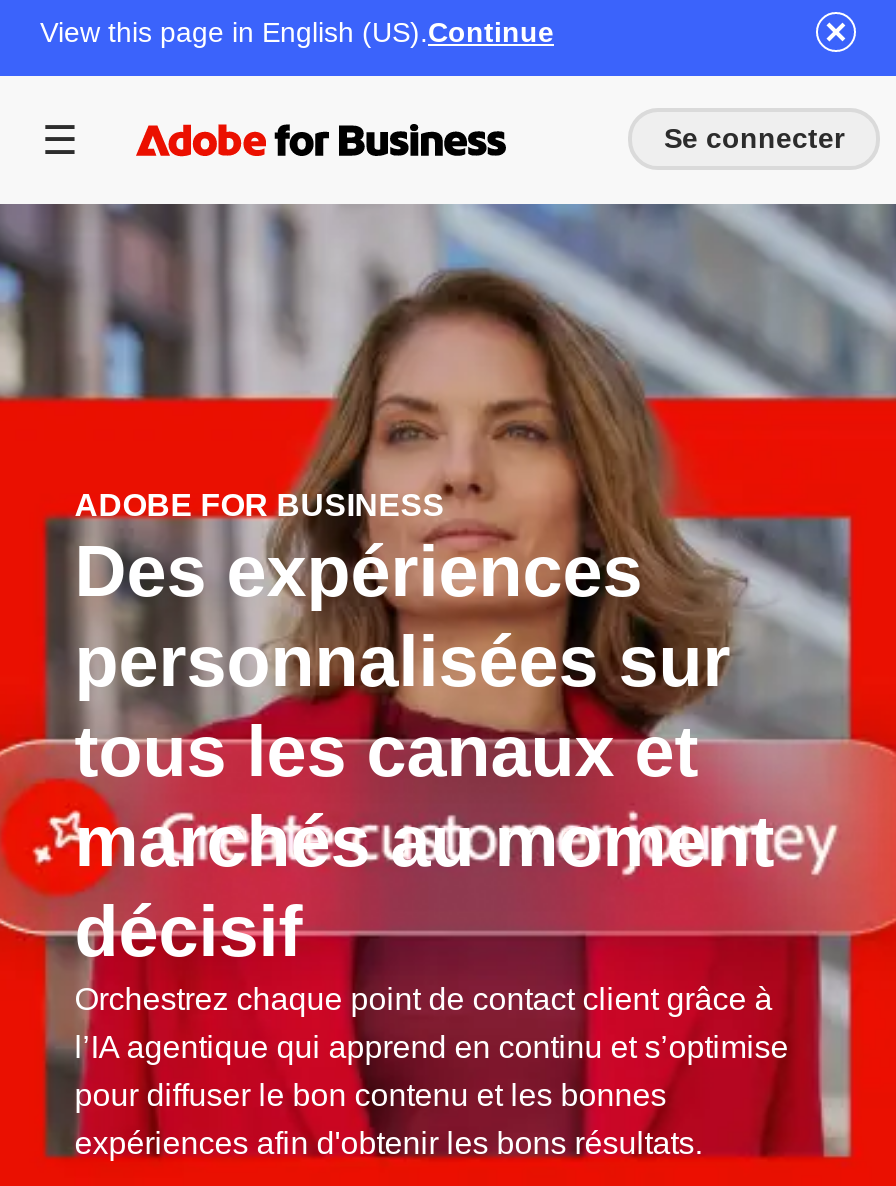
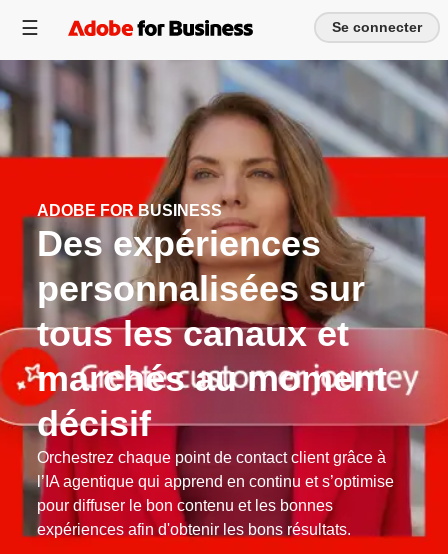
- View this page in English (US).Continue
